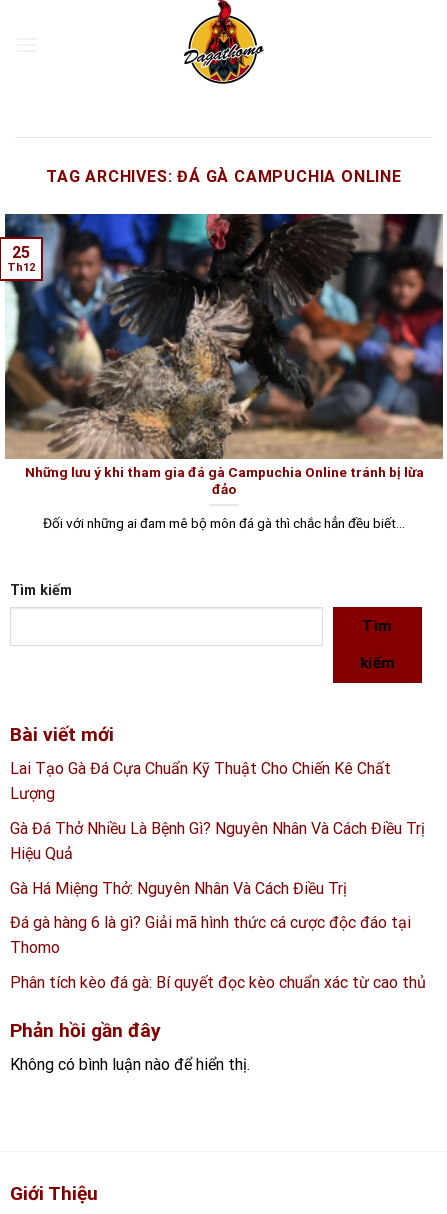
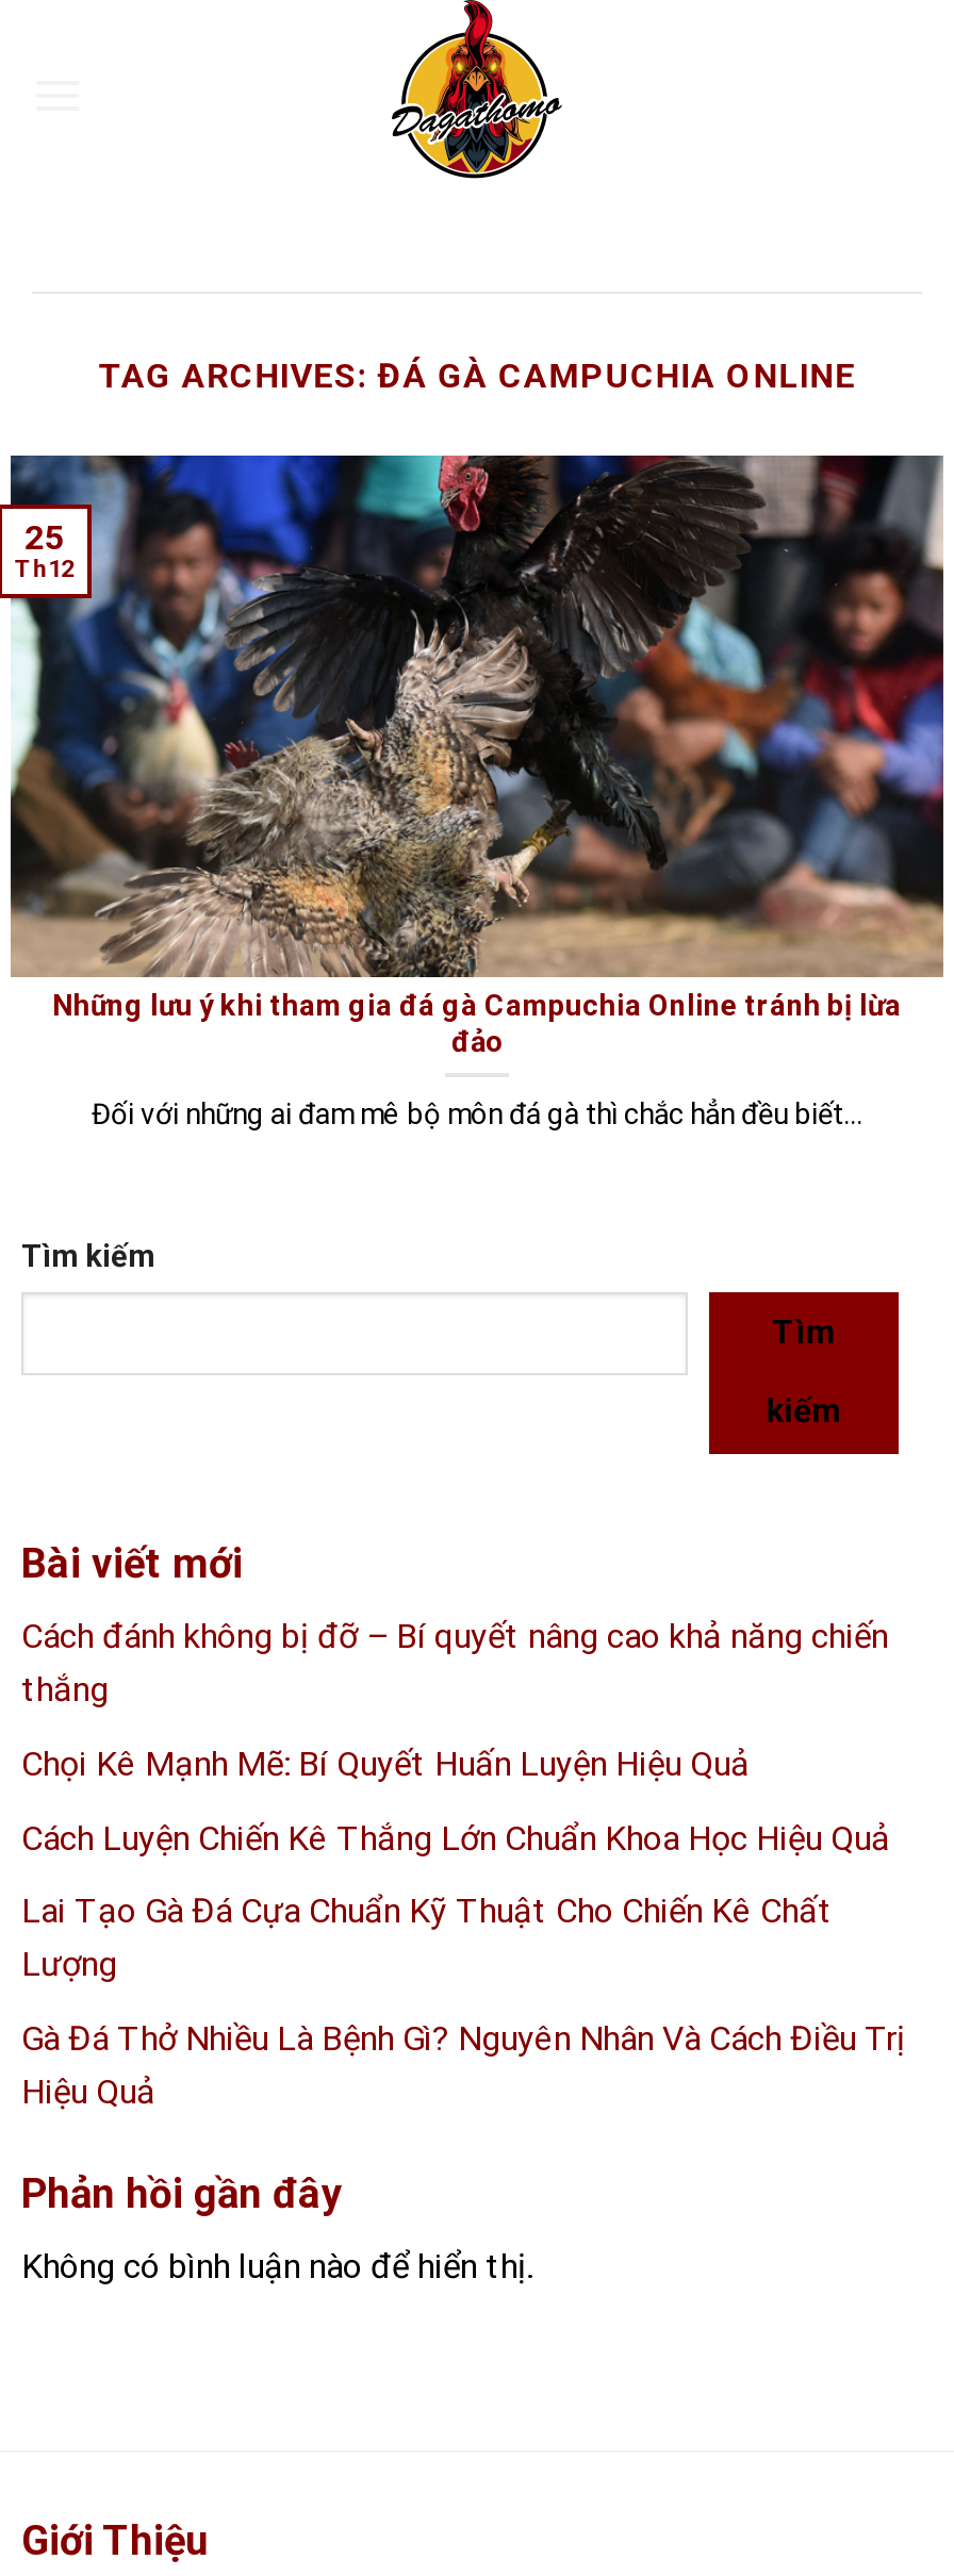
+ Cách đánh không bị đỡ – Bí quyết nâng cao khả năng chiến
+ thắng
+ Chọi Kê Mạnh Mẽ: Bí Quyết Huấn Luyện Hiệu Quả
+ Cách Luyện Chiến Kê Thắng Lớn Chuẩn Khoa Học Hiệu Quả

moved down: Lai Tạo Gà Đá Cựa Chuẩn Kỹ Thuật Cho Chiến Kê Chất | Lượng | Gà Đá Thở Nhiều Là Bệnh Gì? Nguyên Nhân Và Cách Điều Trị | Hiệu Quả

- Gà Há Miệng Thở: Nguyên Nhân Và Cách Điều Trị
- Đá gà hàng 6 là gì? Giải mã hình thức cá cược độc đáo tại
- Thomo
- Phân tích kèo đá gà: Bí quyết đọc kèo chuẩn xác từ cao thủ
